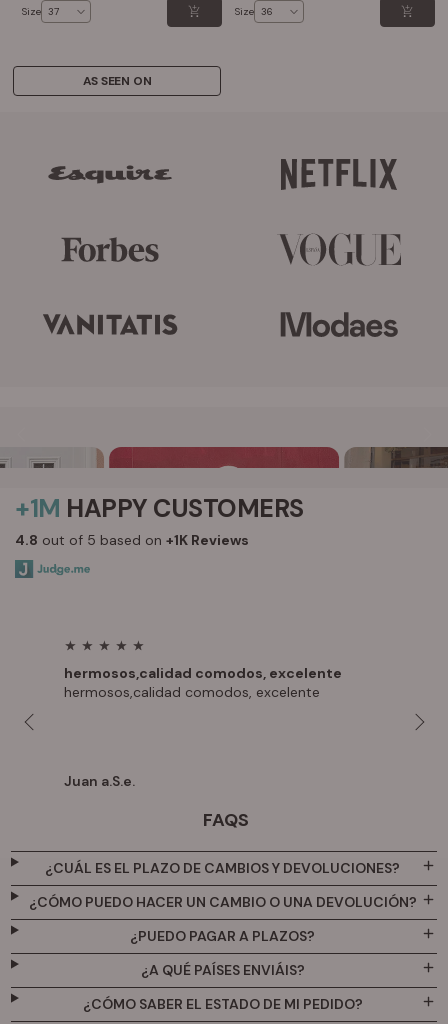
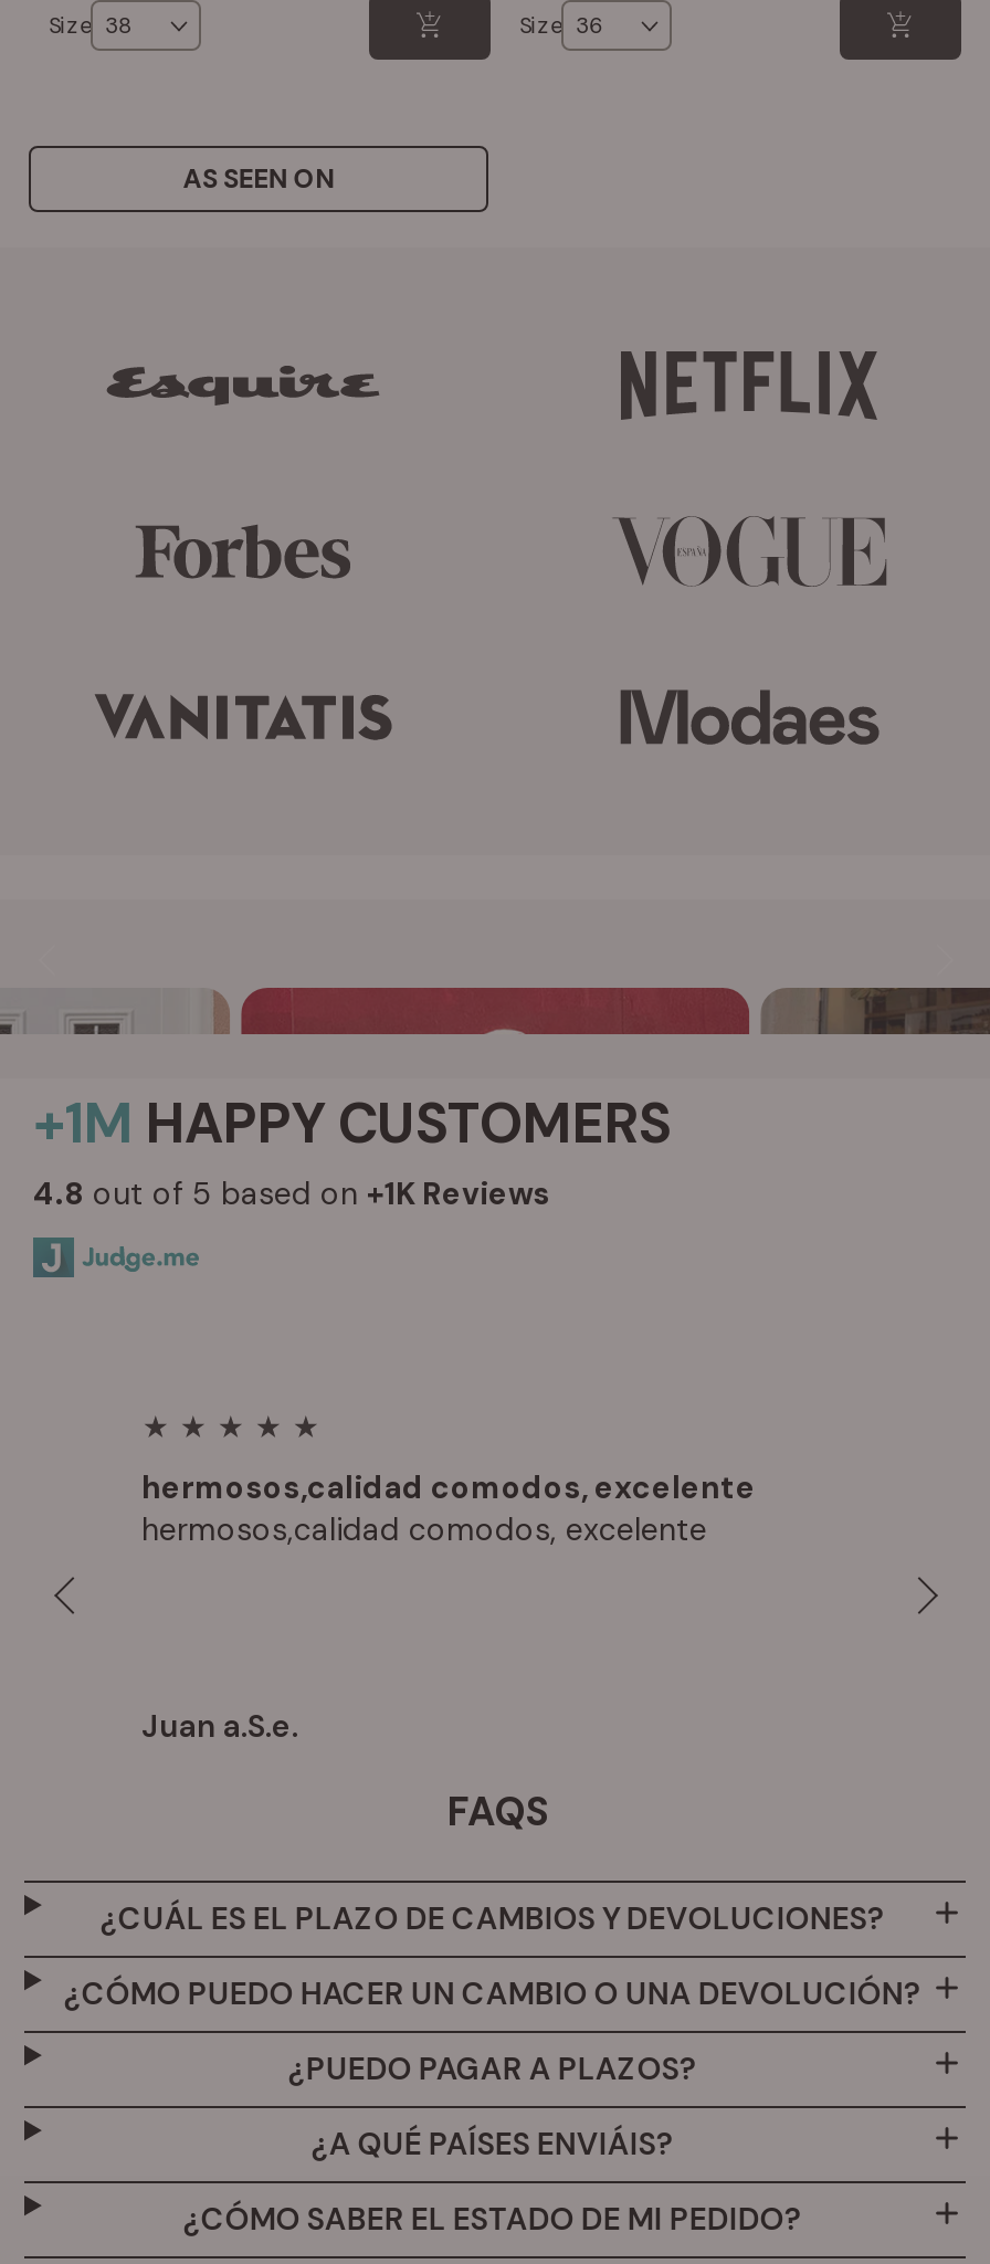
- Size 37
+ Size 38
